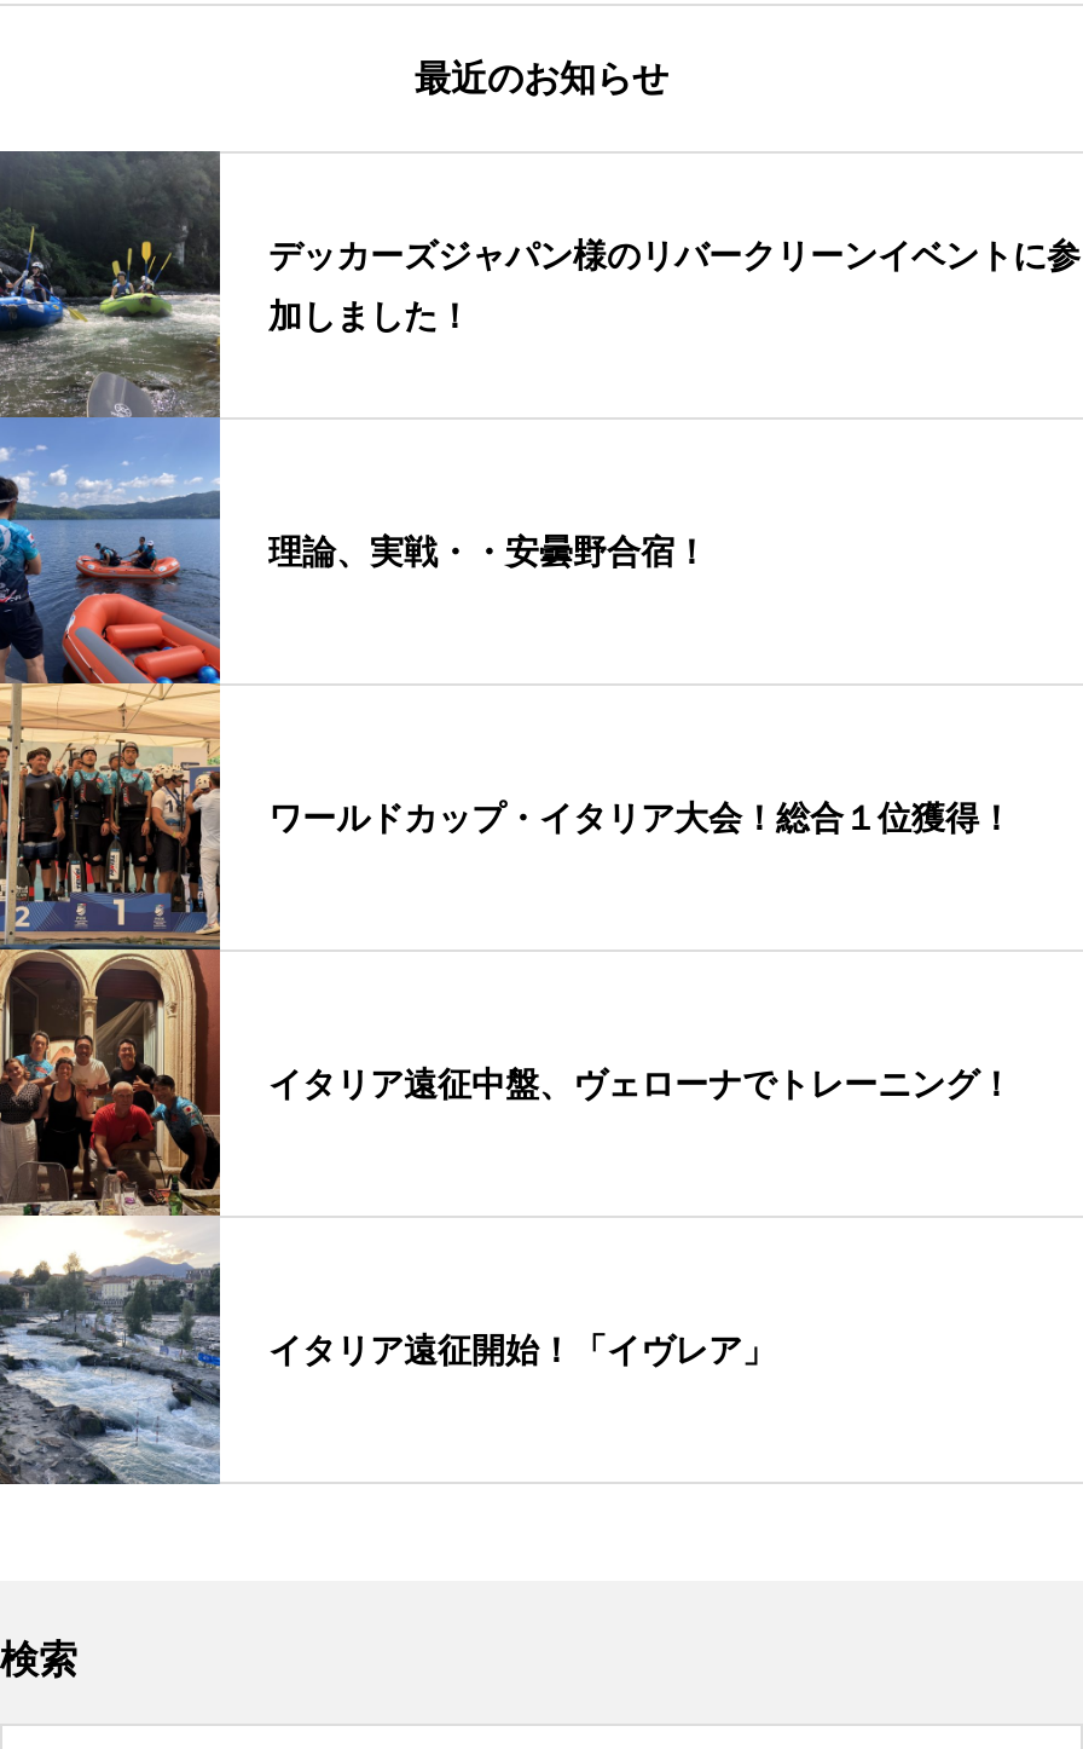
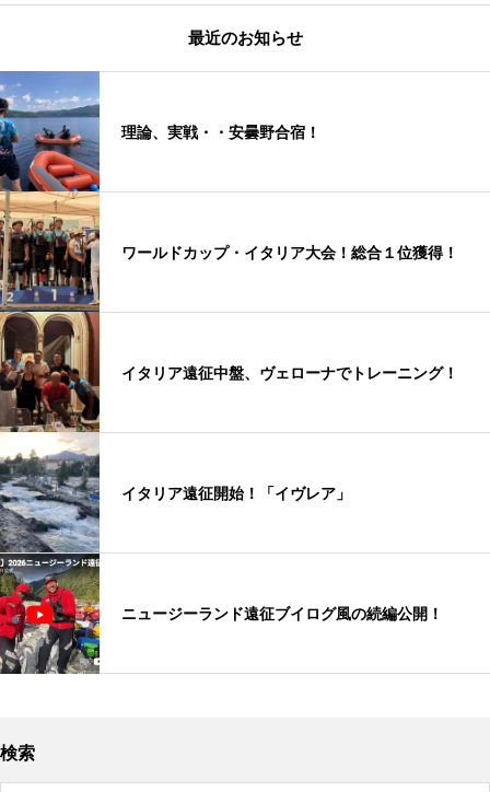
- [image]
- デッカーズジャパン様のリバークリーンイベントに参
- 加しました！

moved up: 理論、実戦・・安曇野合宿！ | ワールドカップ・イタリア大会！総合１位獲得！ | イタリア遠征中盤、ヴェローナでトレーニング！ | イタリア遠征開始！「イヴレア」

+ [image]
+ ニュージーランド遠征ブイログ風の続編公開！
